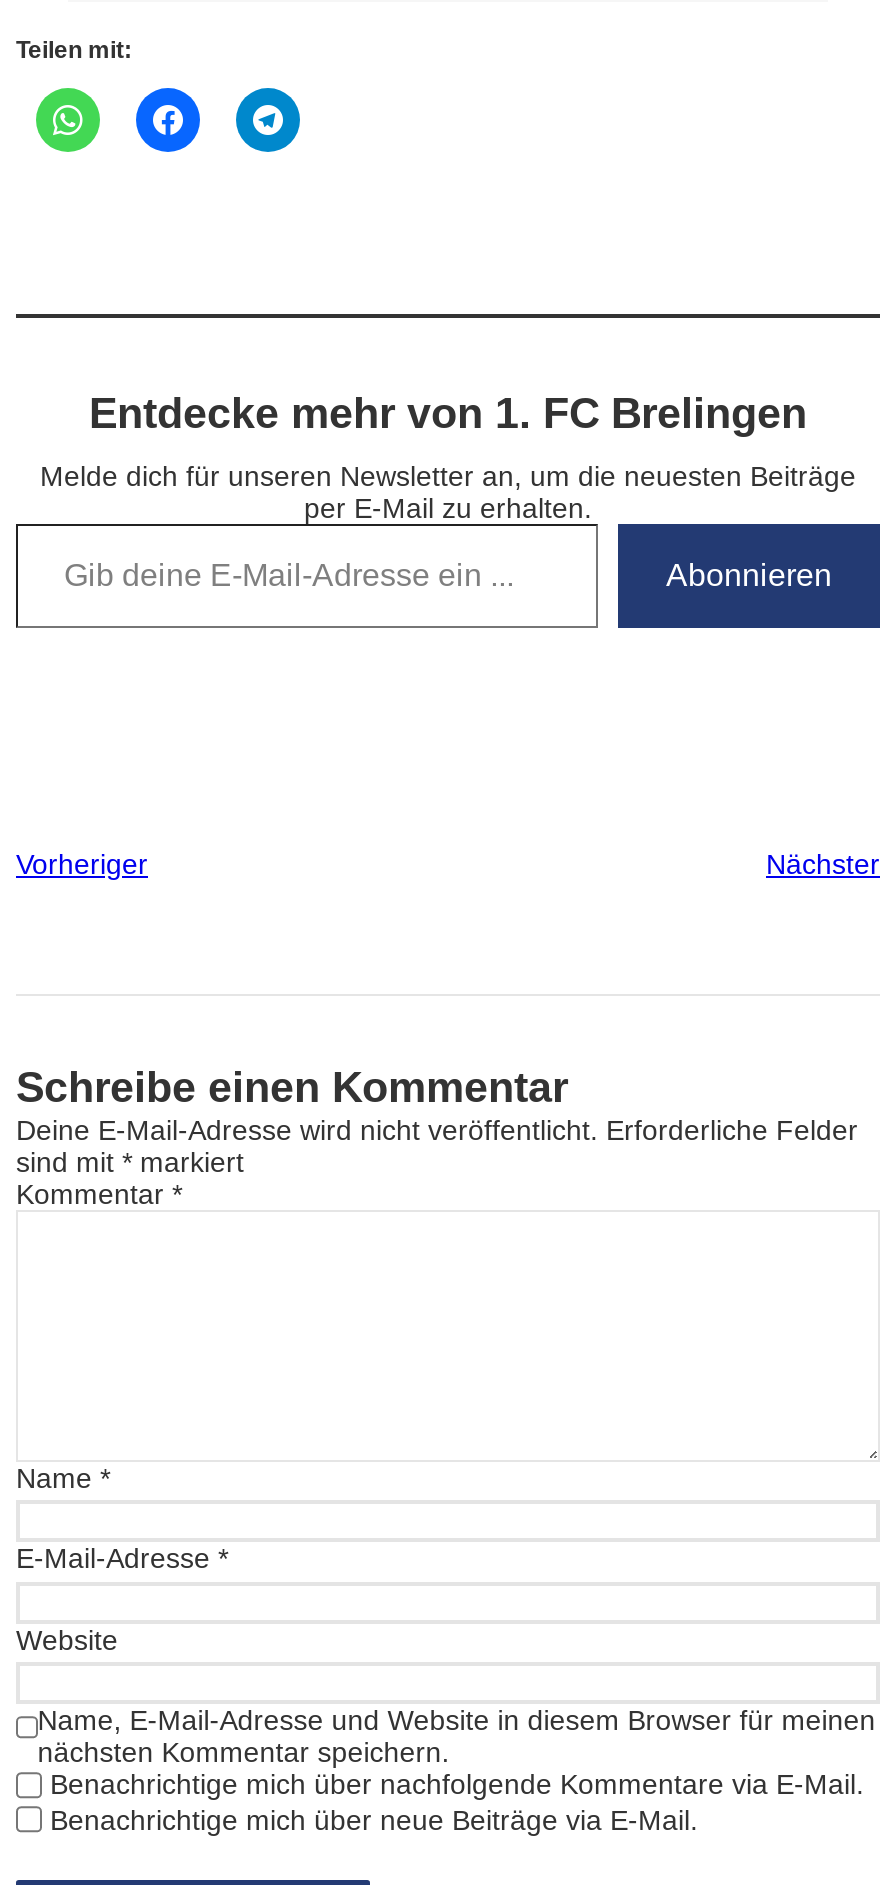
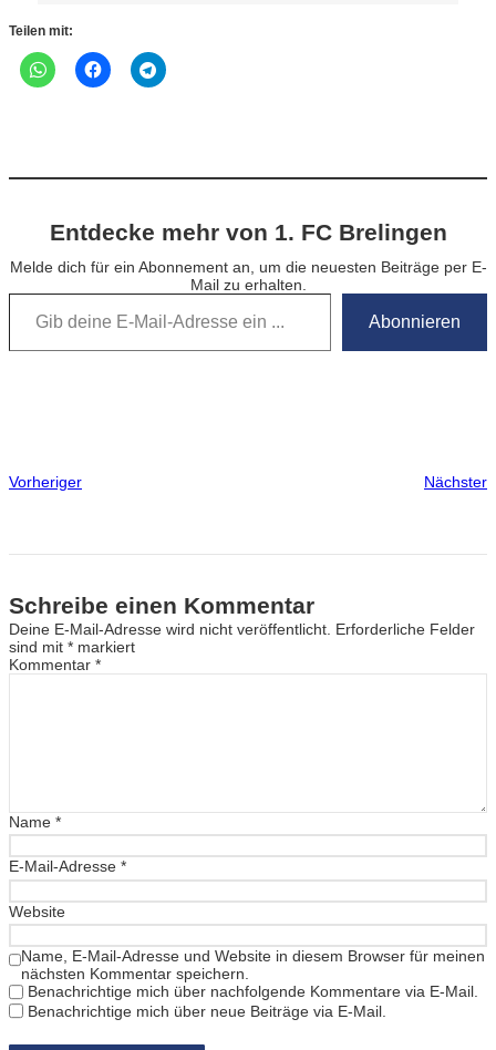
- Melde dich für unseren Newsletter an, um die neuesten Beiträge
- per E-Mail zu erhalten.
+ Melde dich für ein Abonnement an, um die neuesten Beiträge per E-
+ Mail zu erhalten.
